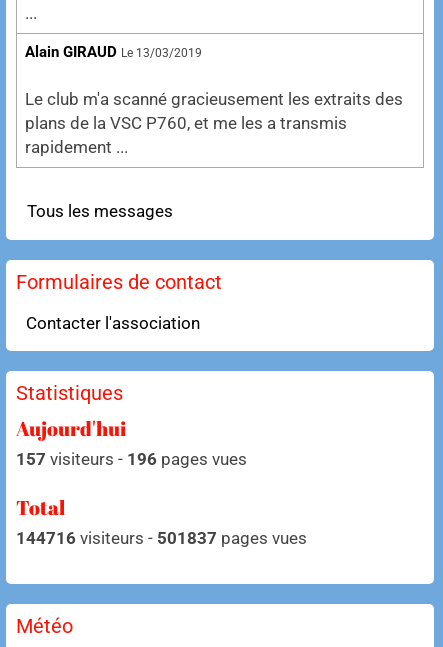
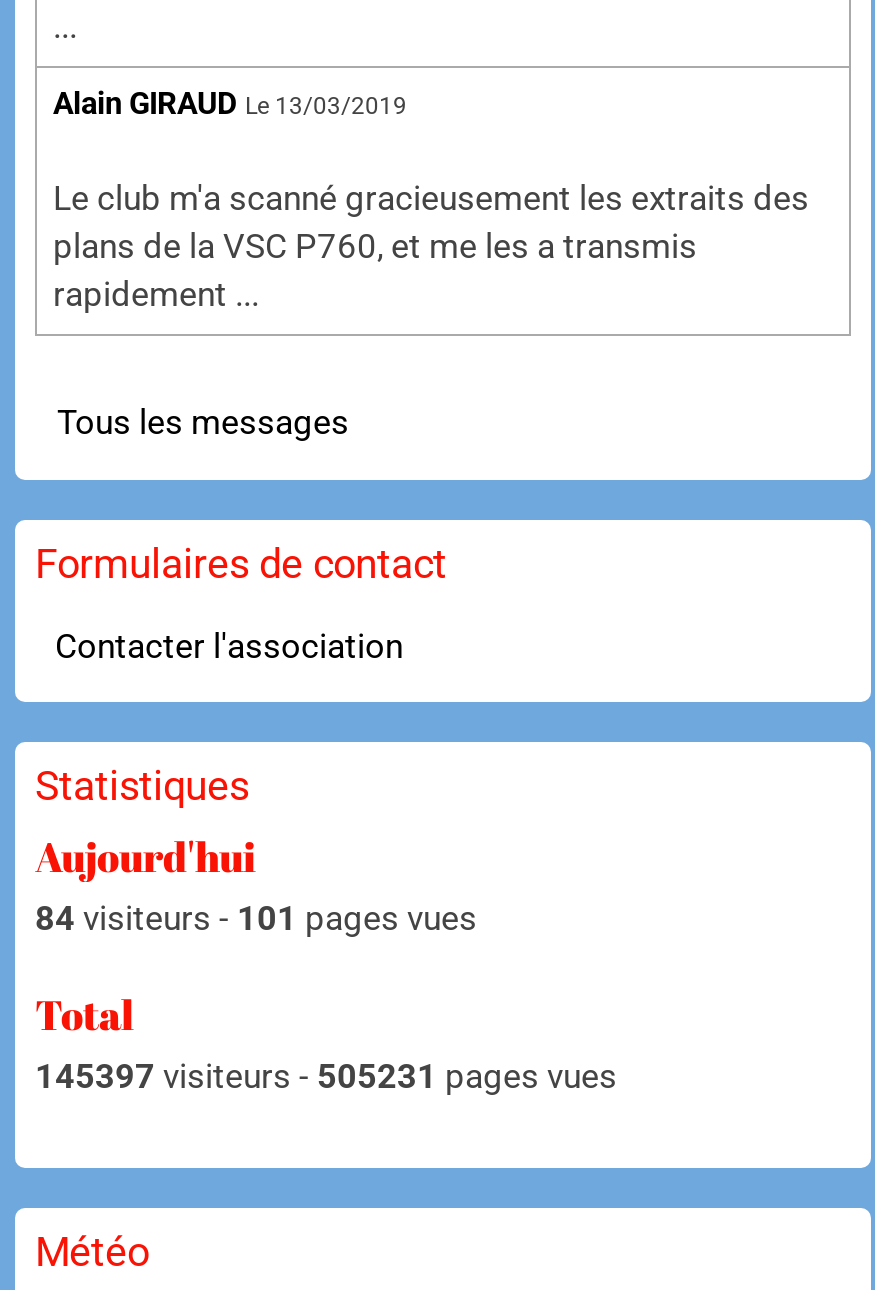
- 157 visiteurs - 196 pages vues
+ 84 visiteurs - 101 pages vues

- 144716 visiteurs - 501837 pages vues
+ 145397 visiteurs - 505231 pages vues
